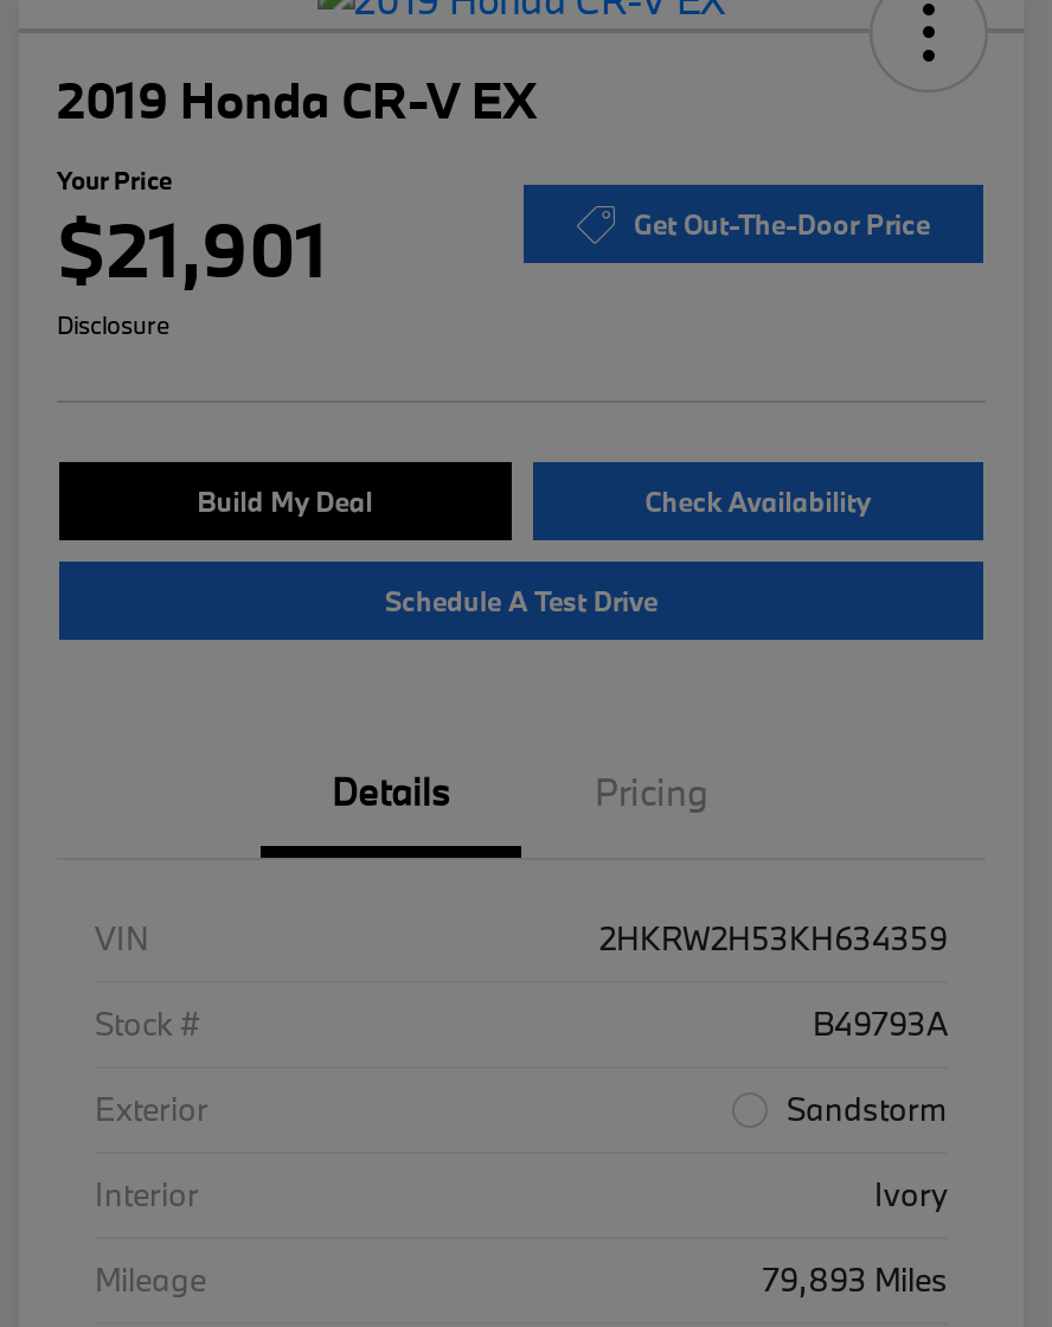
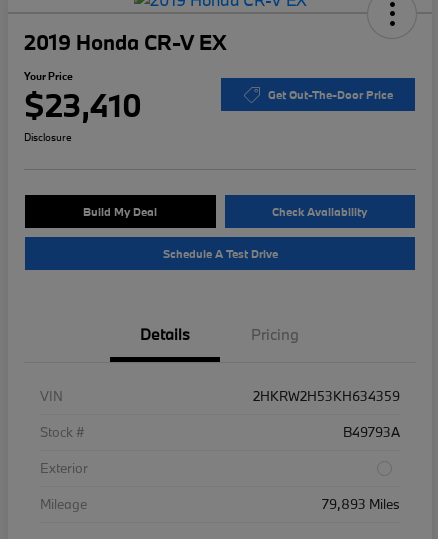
- $21,901
+ $23,410

- Sandstorm
- Interior
- Ivory
